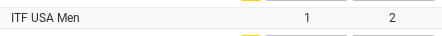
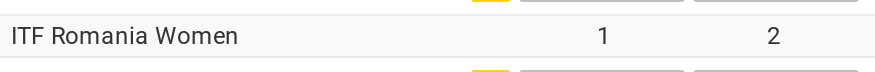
- ITF USA Men
+ ITF Romania Women
